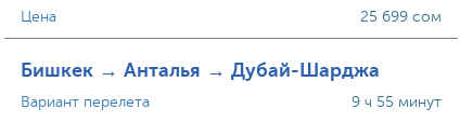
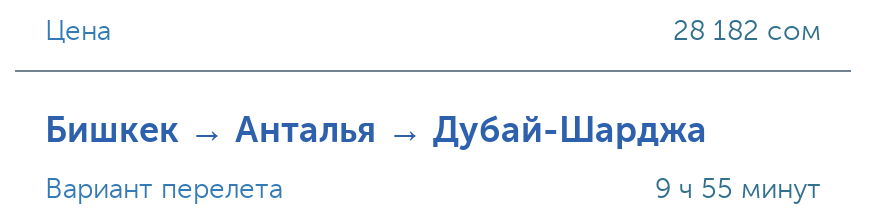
- 25 699 сом
+ 28 182 сом
